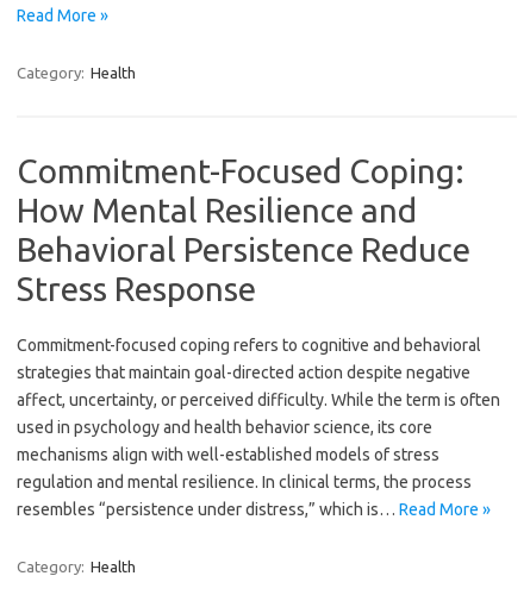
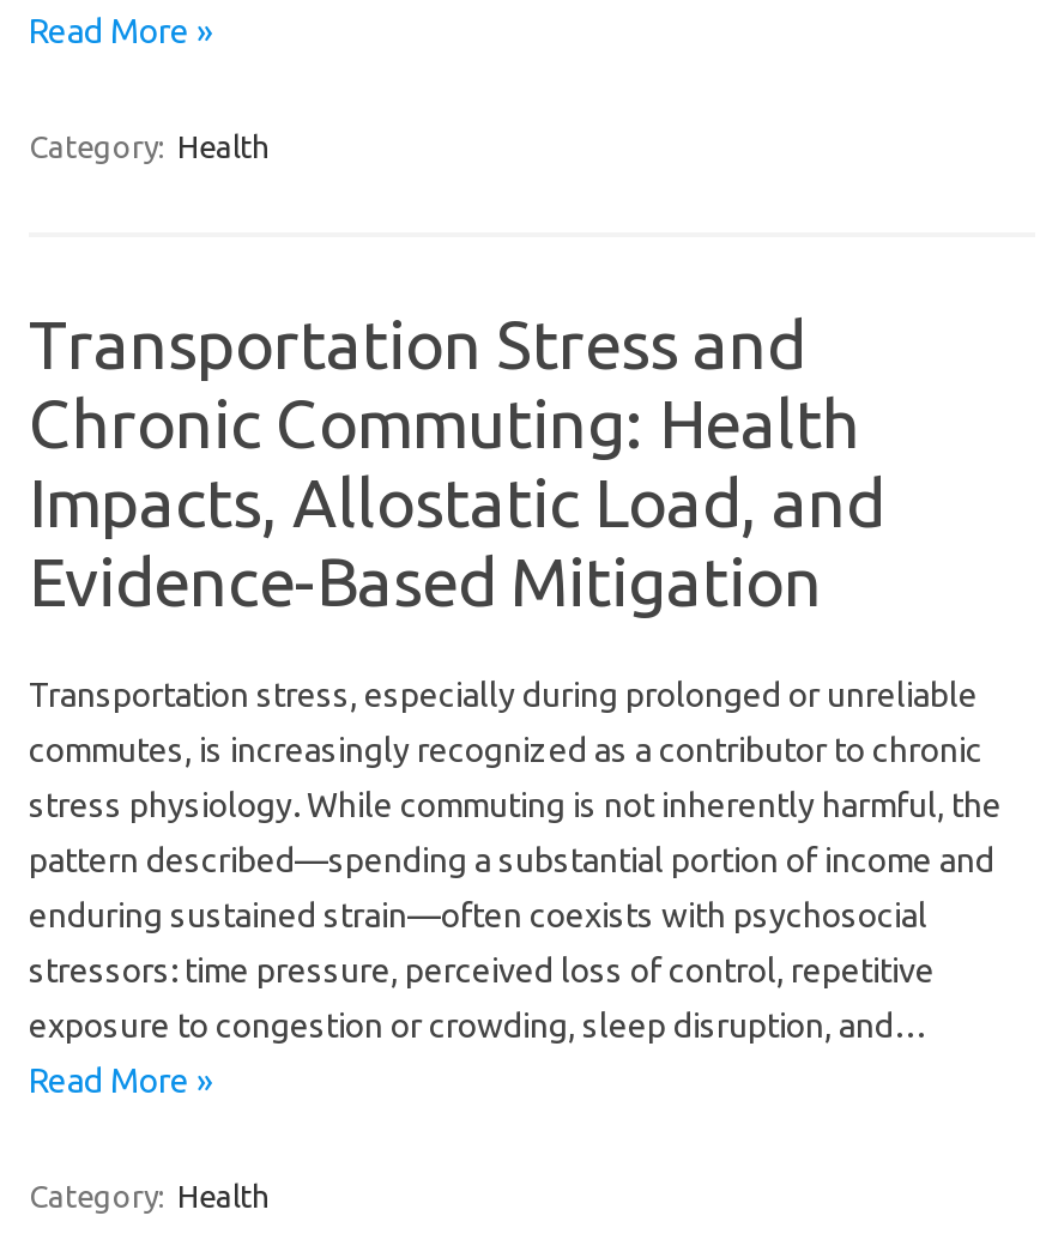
- Commitment-Focused Coping:
- How Mental Resilience and
- Behavioral Persistence Reduce
- Stress Response
+ Transportation Stress and
+ Chronic Commuting: Health
+ Impacts, Allostatic Load, and
+ Evidence-Based Mitigation

- Commitment-focused coping refers to cognitive and behavioral
- strategies that maintain goal-directed action despite negative
- affect, uncertainty, or perceived difficulty. While the term is often
- used in psychology and health behavior science, its core
- mechanisms align with well-established models of stress
- regulation and mental resilience. In clinical terms, the process
- resembles “persistence under distress,” which is… Read More »
+ Transportation stress, especially during prolonged or unreliable
+ commutes, is increasingly recognized as a contributor to chronic
+ stress physiology. While commuting is not inherently harmful, the
+ pattern described—spending a substantial portion of income and
+ enduring sustained strain—often coexists with psychosocial
+ stressors: time pressure, perceived loss of control, repetitive
+ exposure to congestion or crowding, sleep disruption, and…
+ Read More »
